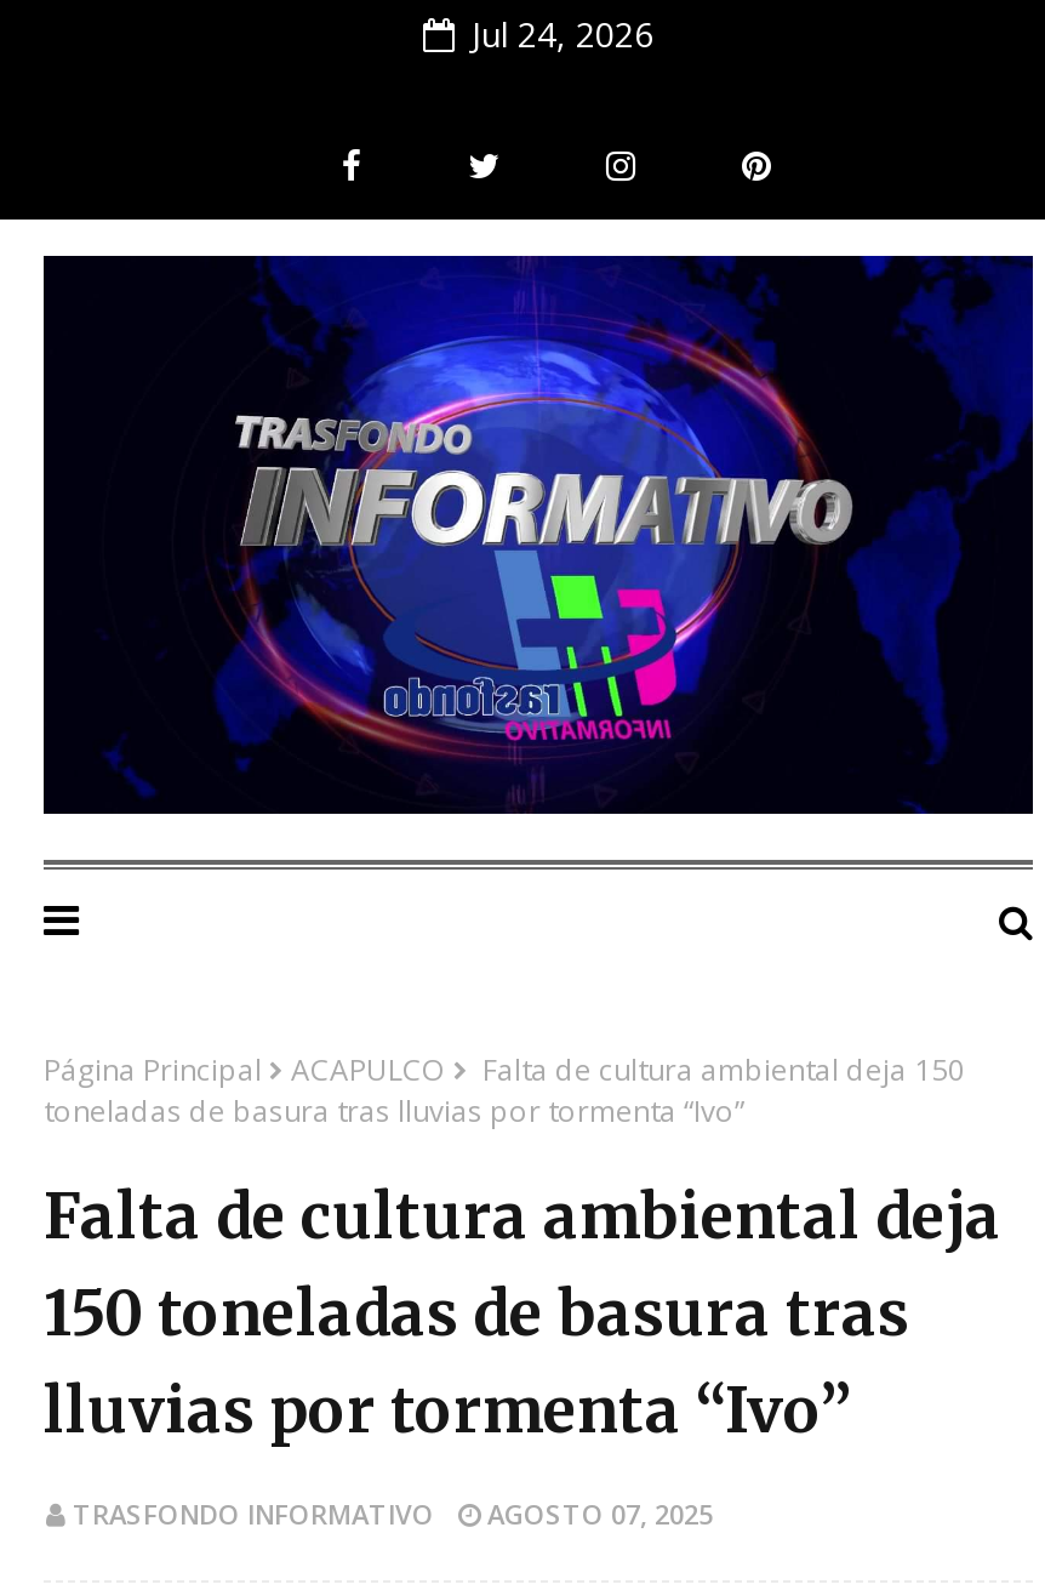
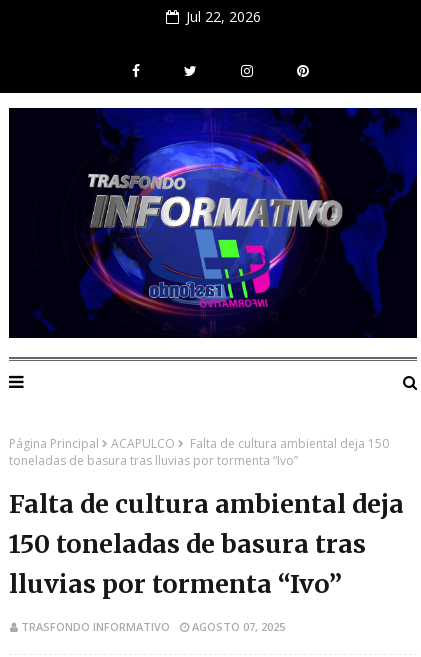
- Jul 24, 2026
+ Jul 22, 2026
